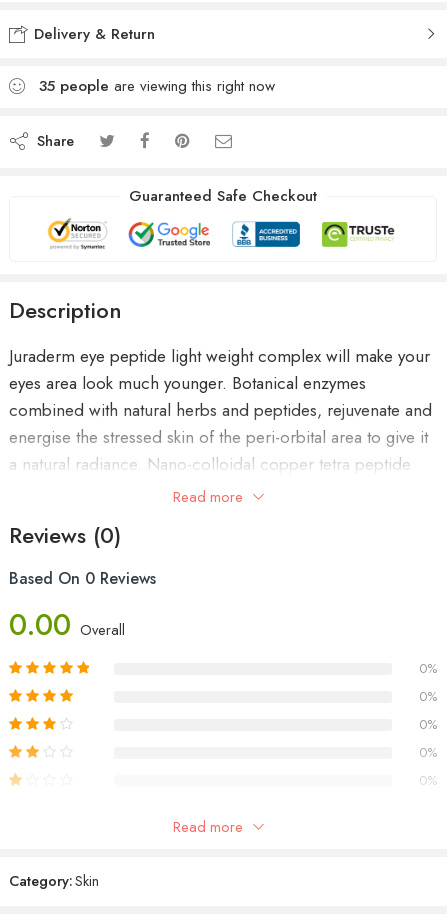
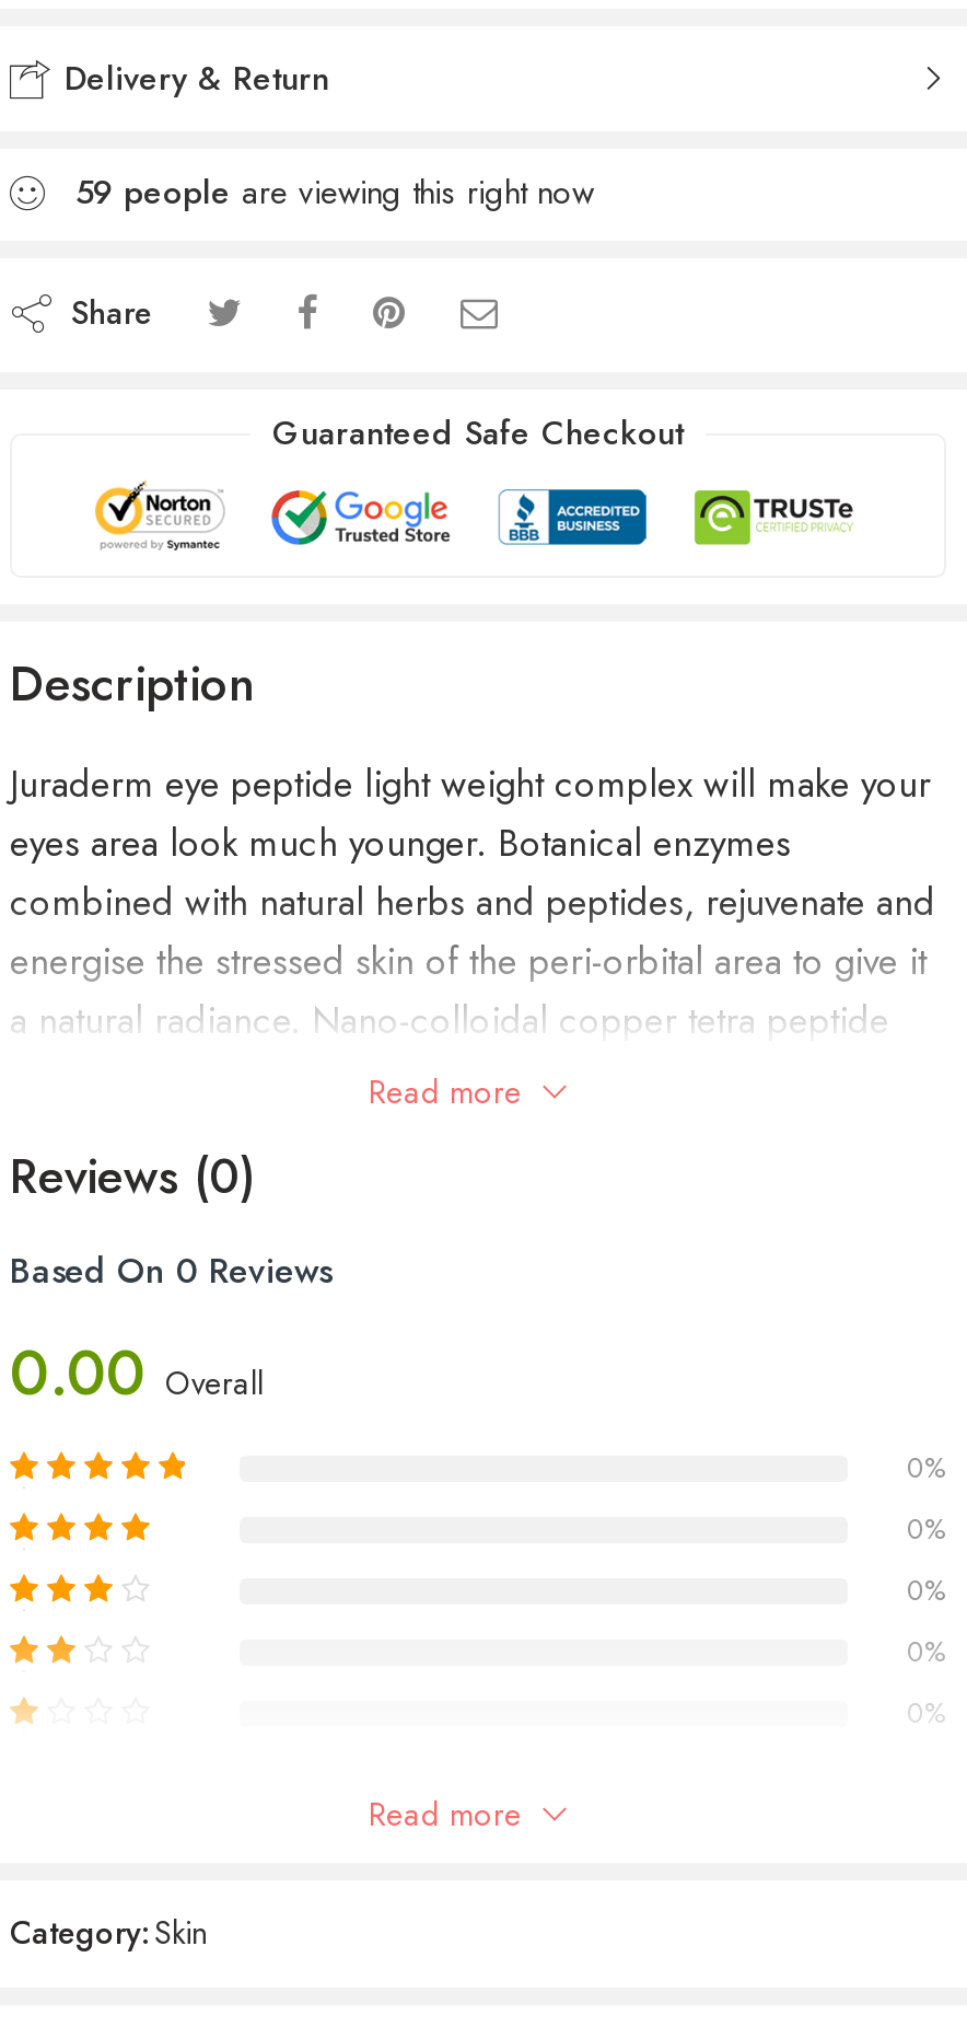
- 35 people are viewing this right now
+ 59 people are viewing this right now
